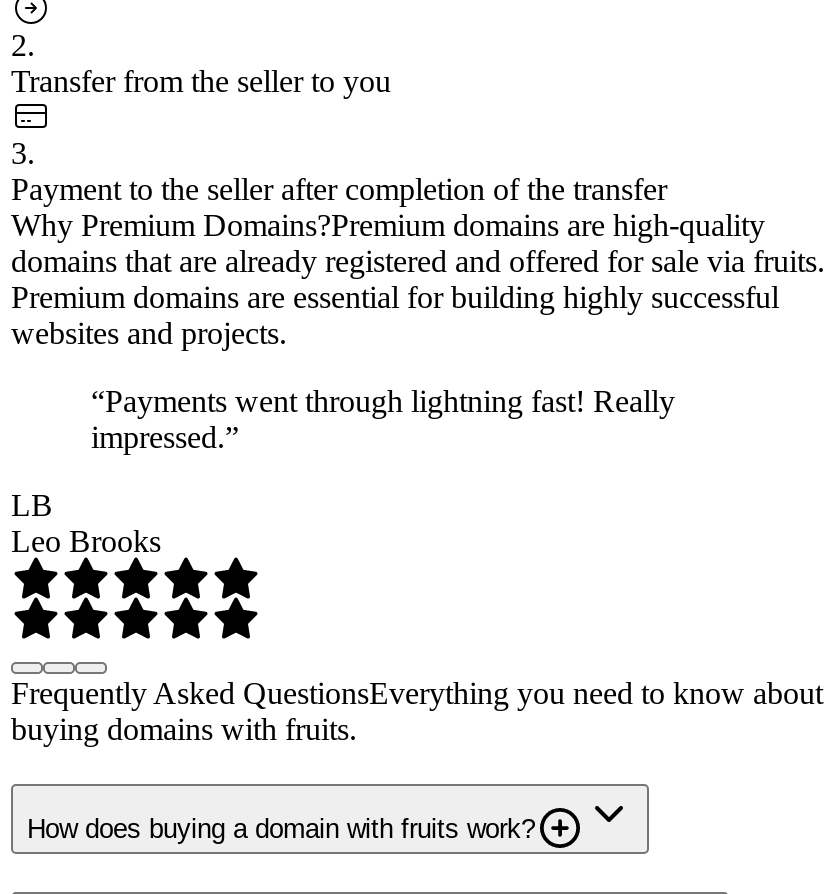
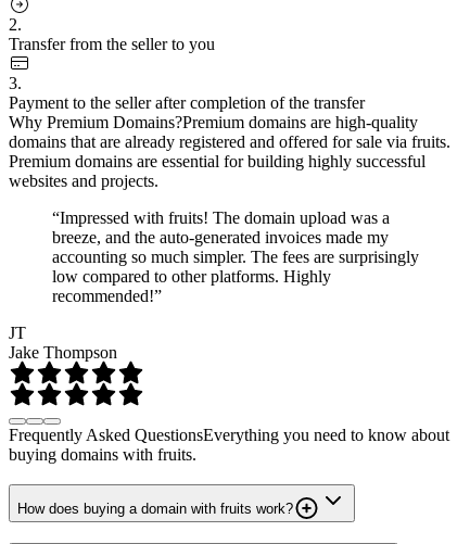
- “Payments went through lightning fast! Really
- impressed.”
+ “Impressed with fruits! The domain upload was a
+ breeze, and the auto-generated invoices made my
+ accounting so much simpler. The fees are surprisingly
+ low compared to other platforms. Highly
+ recommended!”

- LB
- Leo Brooks
+ JT
+ Jake Thompson
